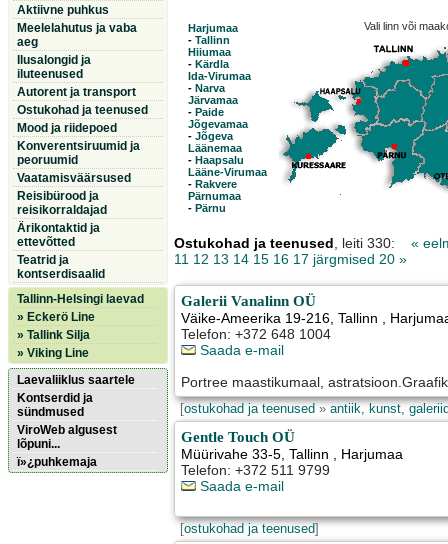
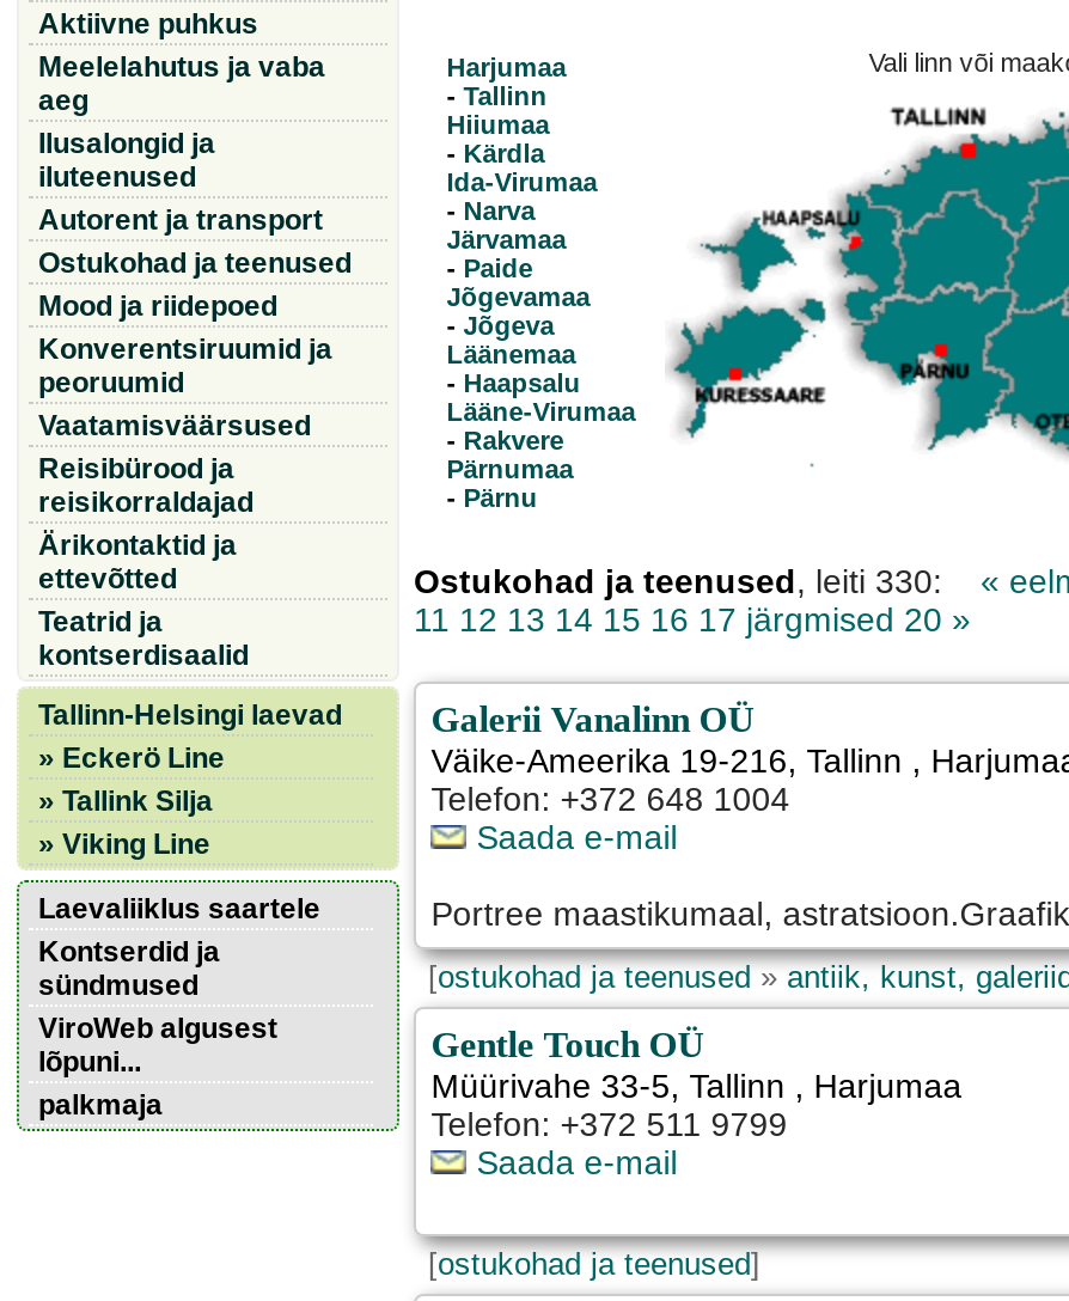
- ï»¿puhkemaja
+ palkmaja
